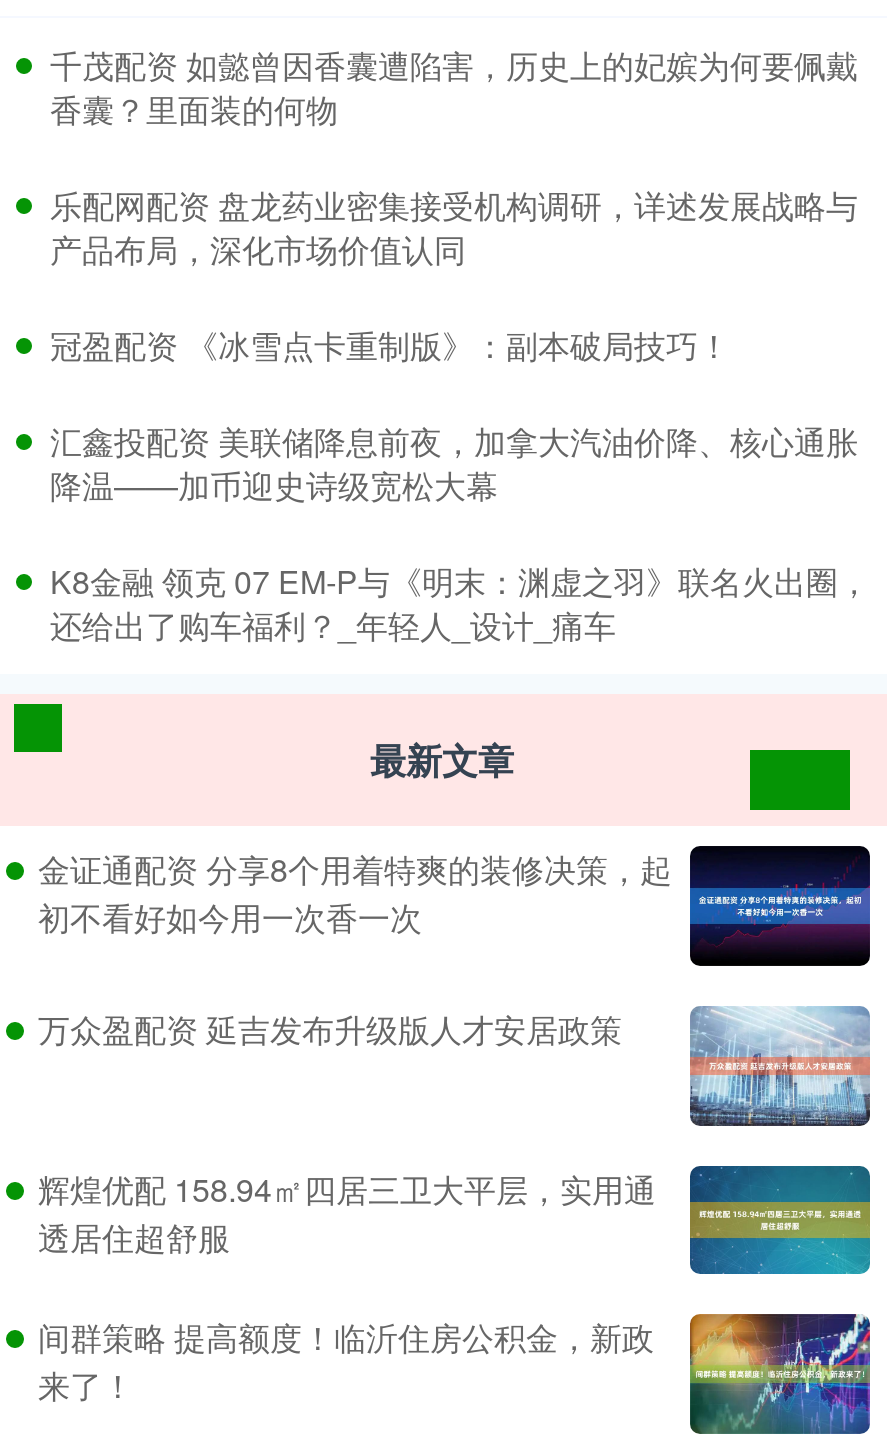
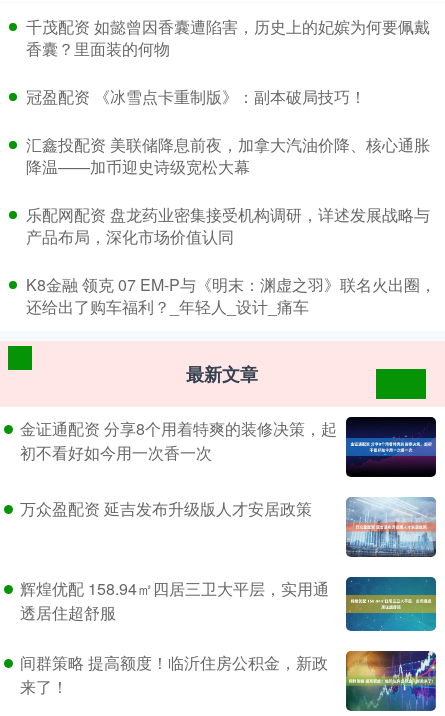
moved down: 乐配网配资 盘龙药业密集接受机构调研，详述发展战略与 | 产品布局，深化市场价值认同

moved up: 冠盈配资 《冰雪点卡重制版》：副本破局技巧！ | 汇鑫投配资 美联储降息前夜，加拿大汽油价降、核心通胀 | 降温——加币迎史诗级宽松大幕
